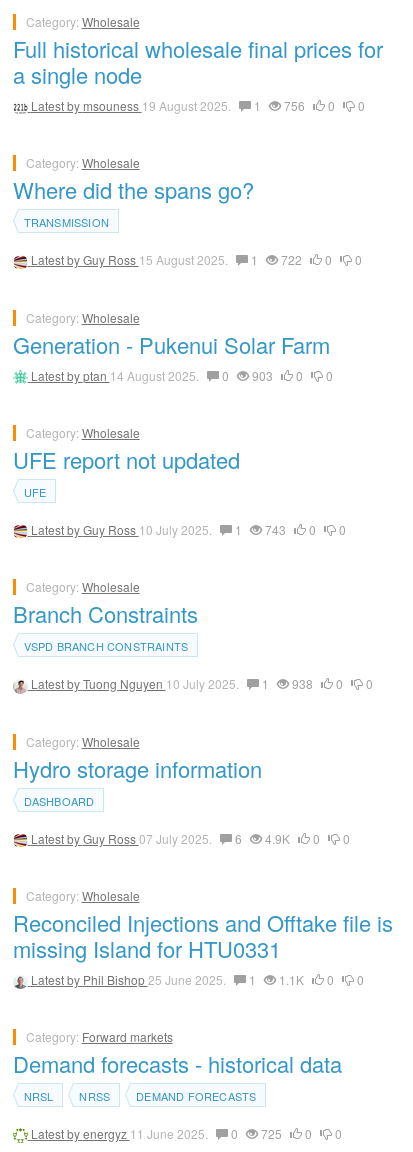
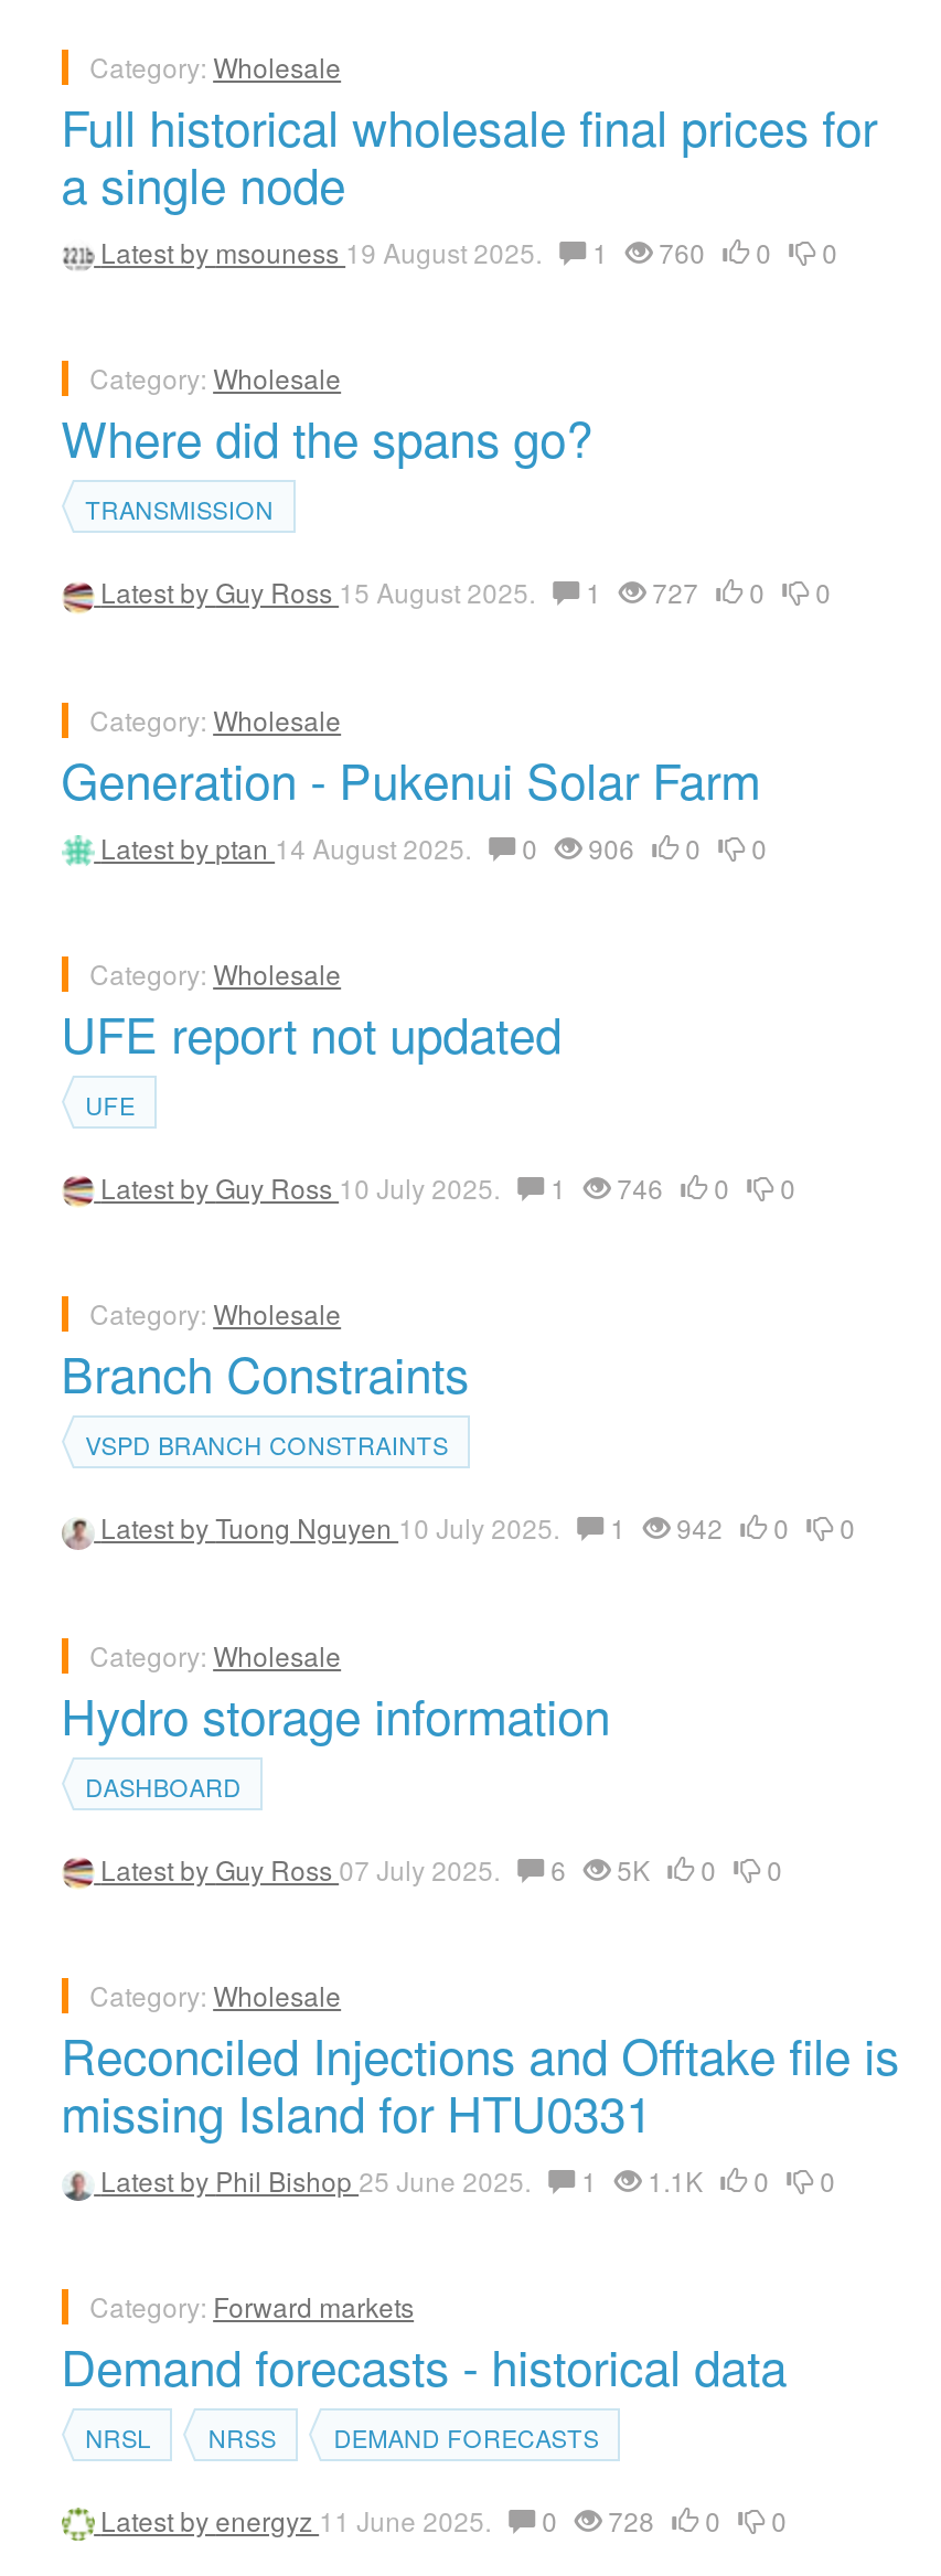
- Latest by msouness 19 August 2025. 1 756 0 0
+ Latest by msouness 19 August 2025. 1 760 0 0

- Latest by Guy Ross 15 August 2025. 1 722 0 0
+ Latest by Guy Ross 15 August 2025. 1 727 0 0

- Latest by ptan 14 August 2025. 0 903 0 0
+ Latest by ptan 14 August 2025. 0 906 0 0

- Latest by Guy Ross 10 July 2025. 1 743 0 0
+ Latest by Guy Ross 10 July 2025. 1 746 0 0

- Latest by Tuong Nguyen 10 July 2025. 1 938 0 0
+ Latest by Tuong Nguyen 10 July 2025. 1 942 0 0

- Latest by Guy Ross 07 July 2025. 6 4.9K 0 0
+ Latest by Guy Ross 07 July 2025. 6 5K 0 0

- Latest by energyz 11 June 2025. 0 725 0 0
+ Latest by energyz 11 June 2025. 0 728 0 0
